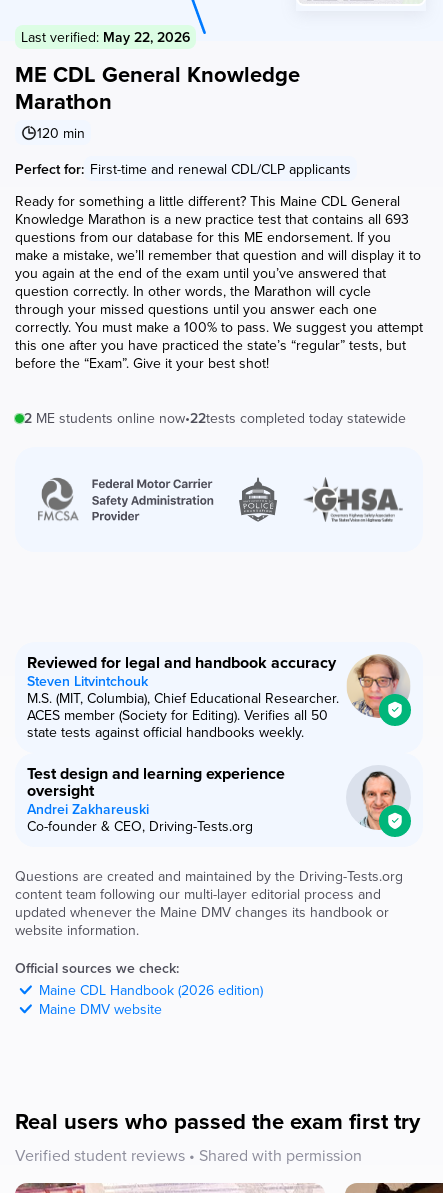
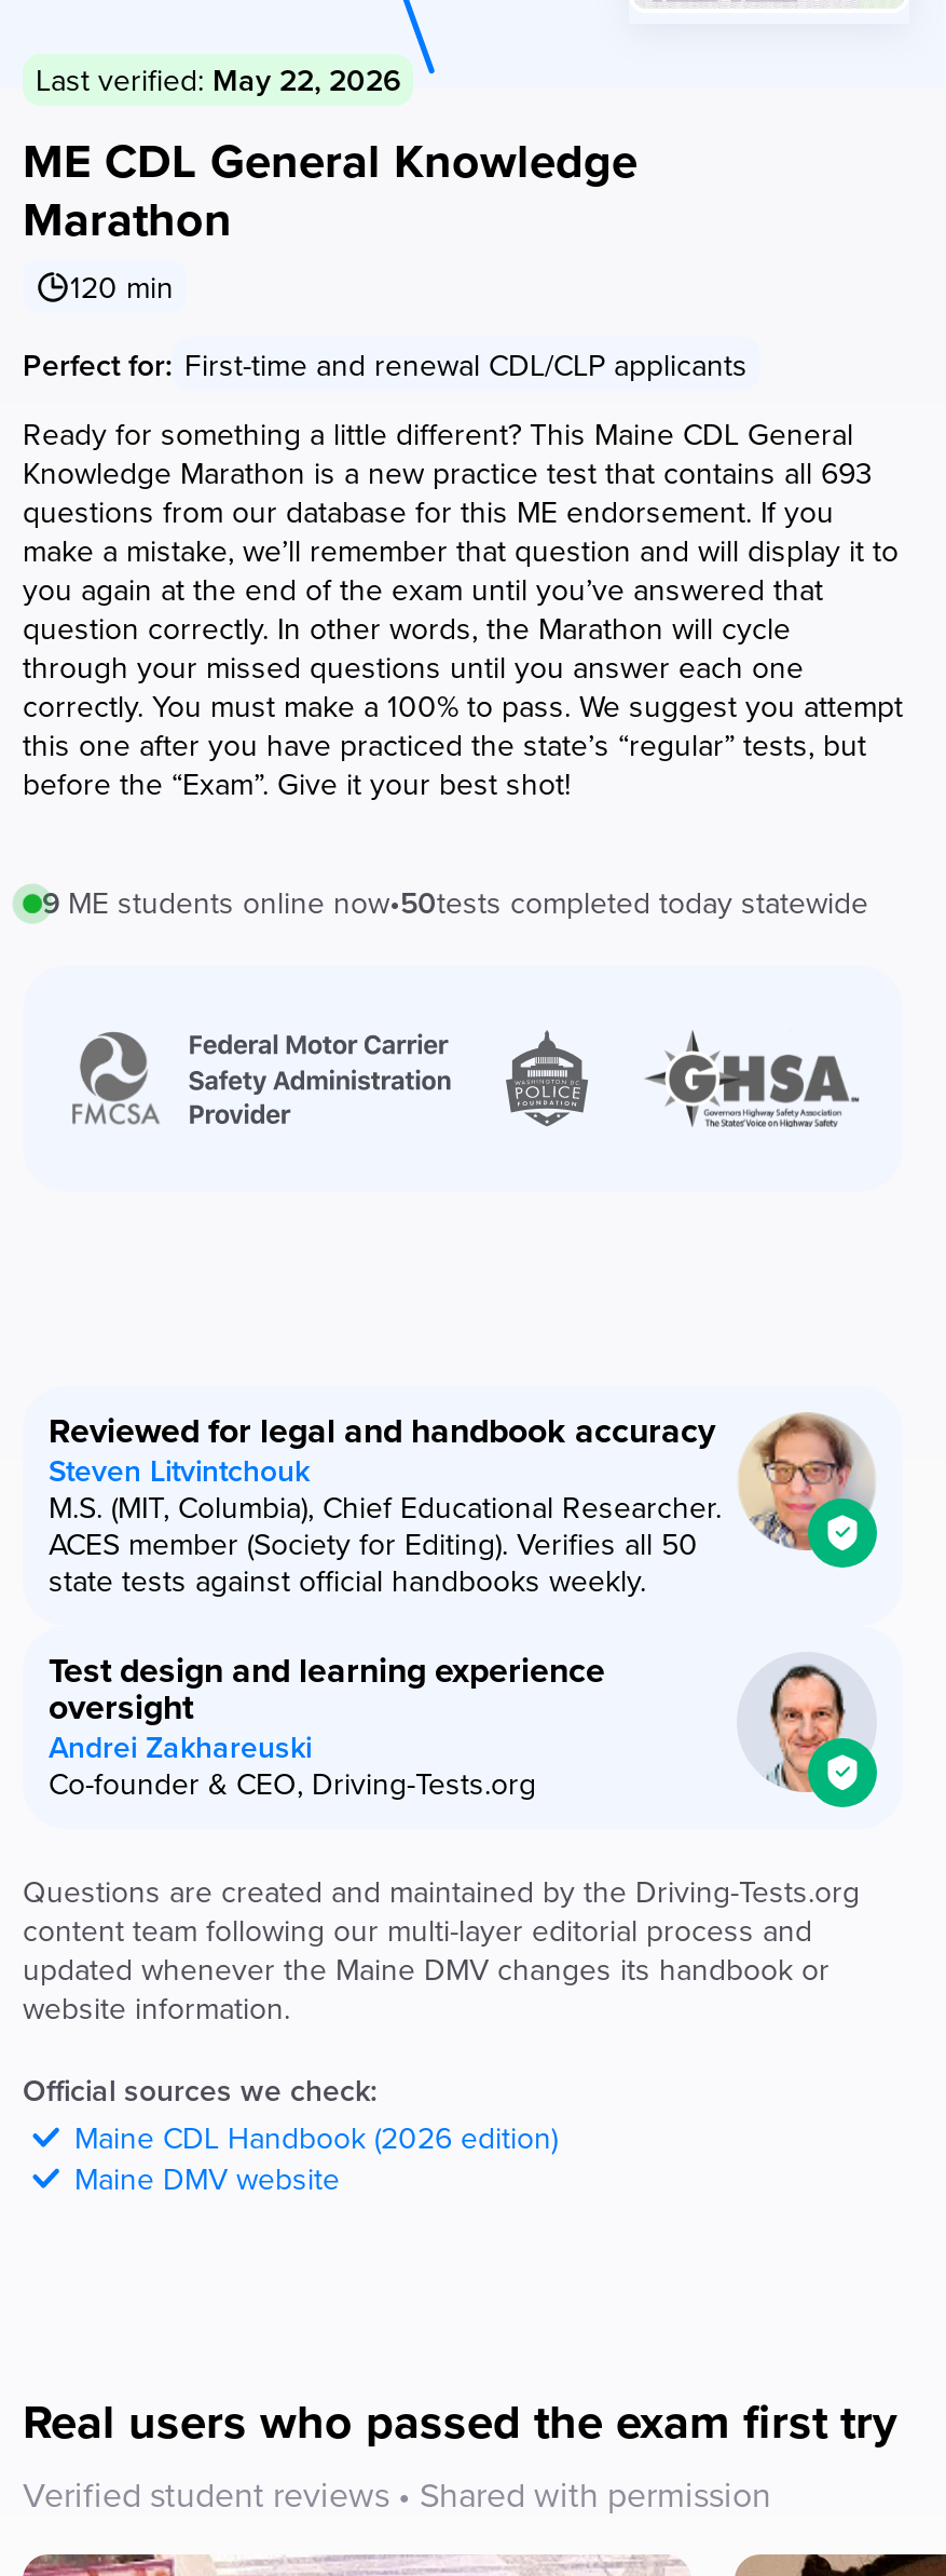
- 2 ME students online now•22tests completed today statewide
+ 9 ME students online now•50tests completed today statewide
